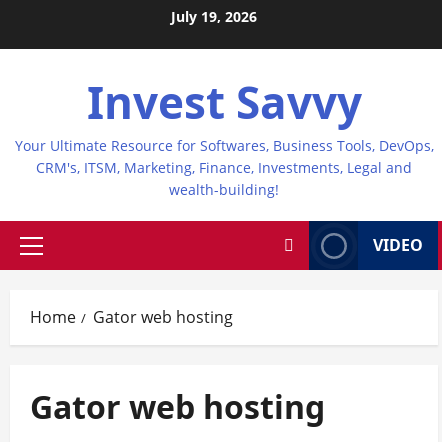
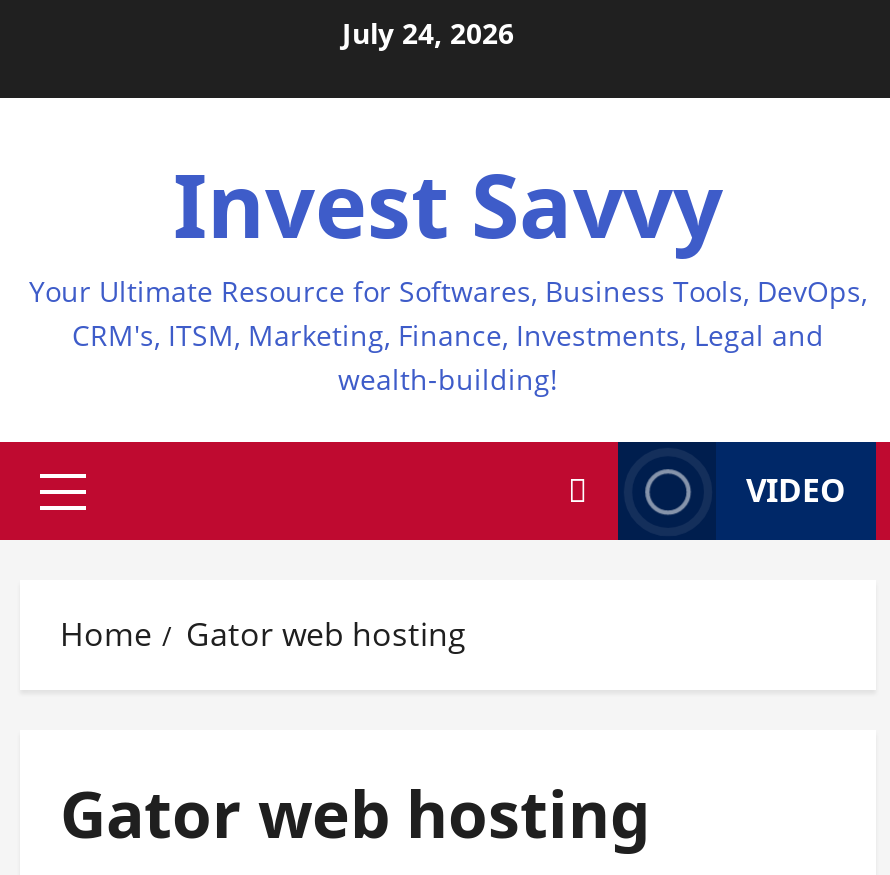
- July 19, 2026
+ July 24, 2026
